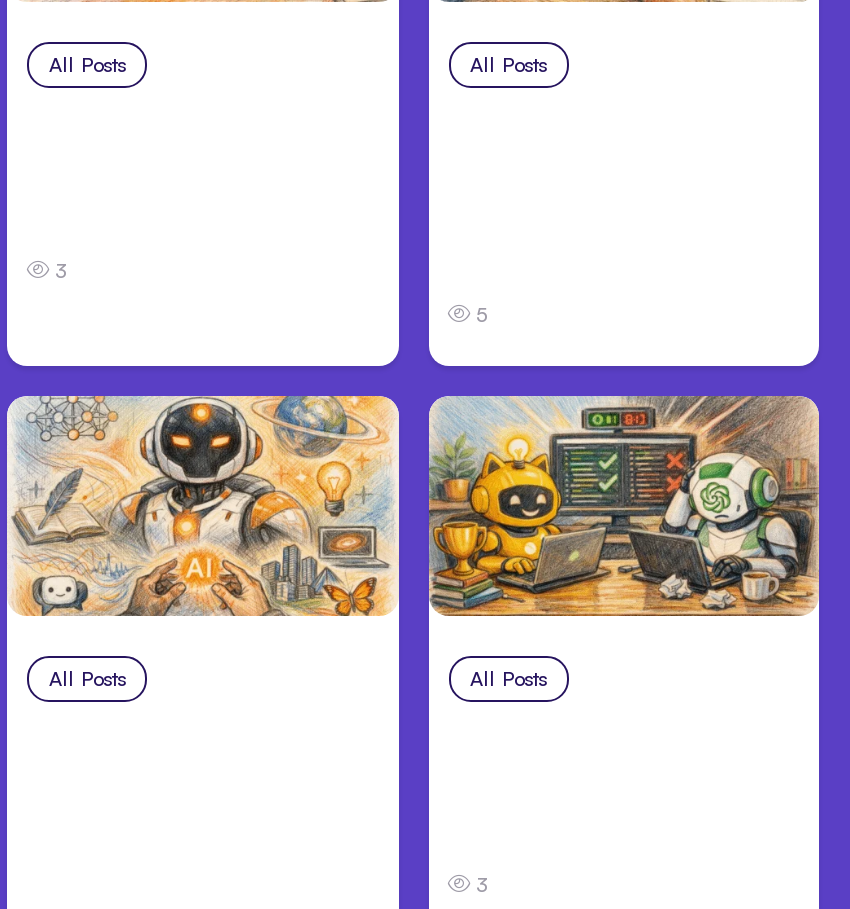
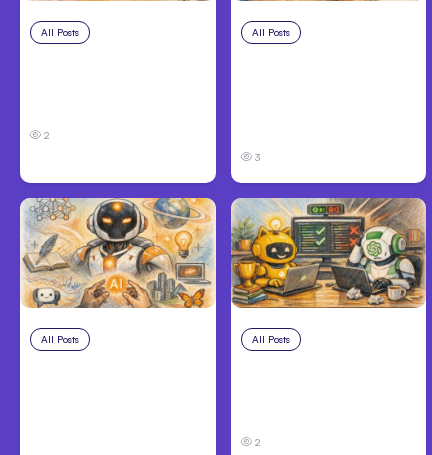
- 3
+ 2

- 5
+ 3

- 3
+ 2
